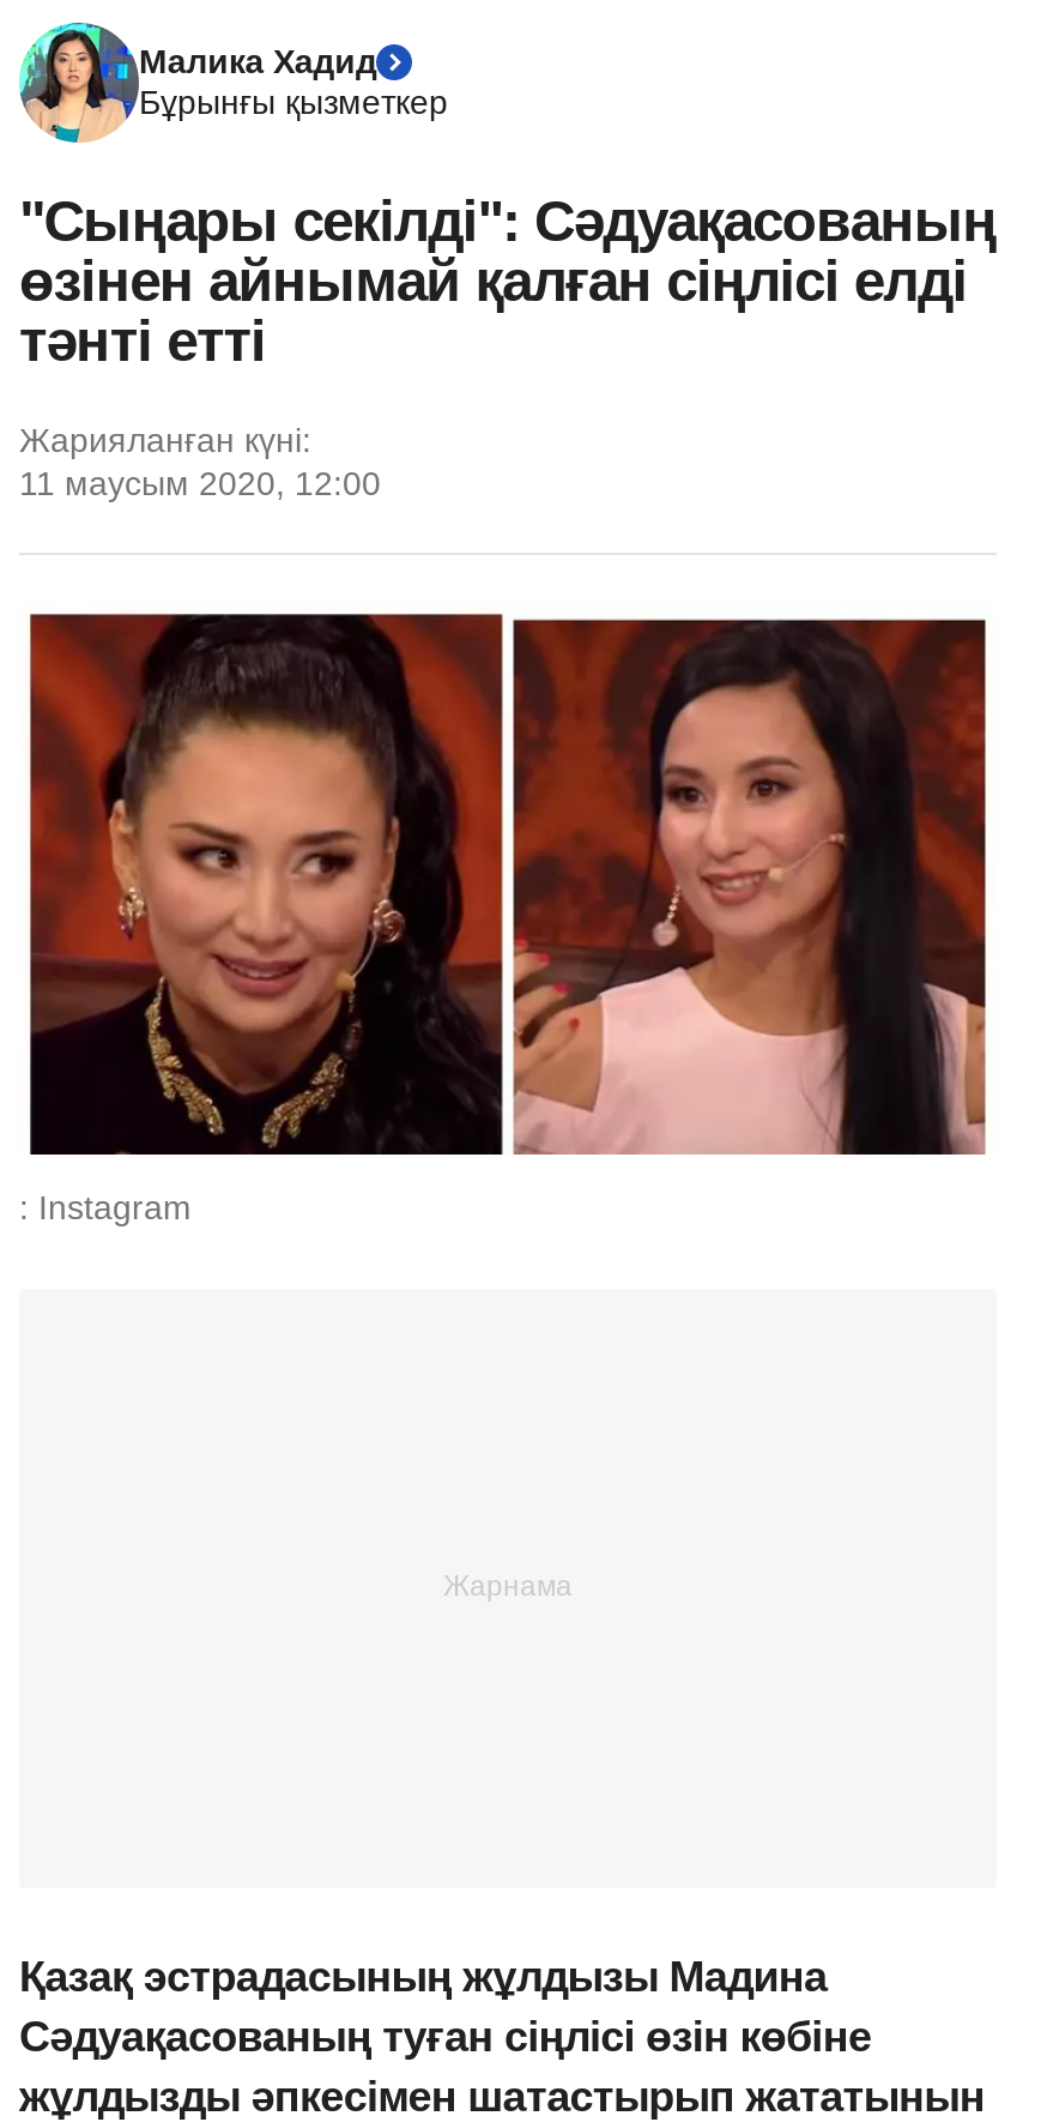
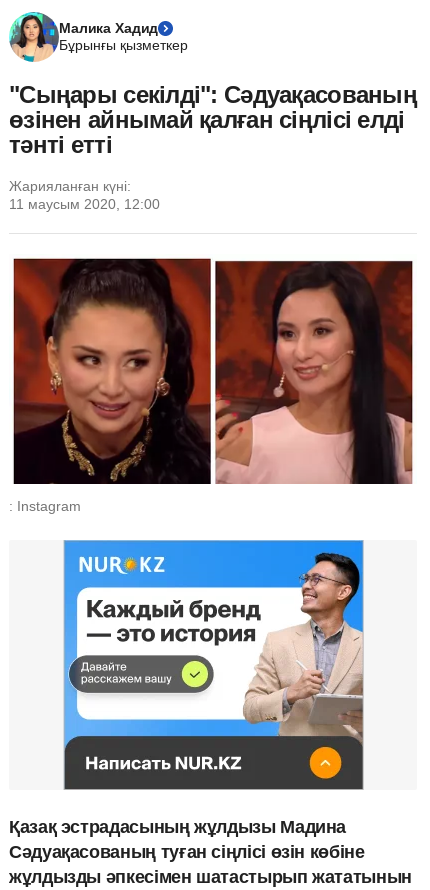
+ [image]
